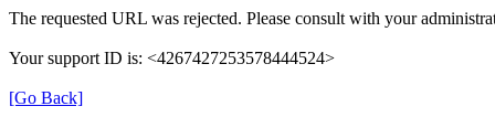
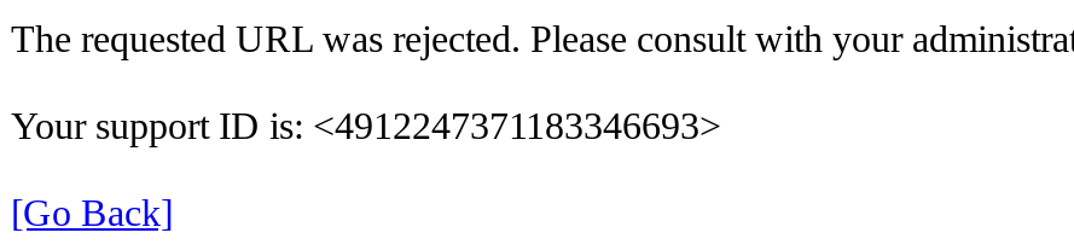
- Your support ID is: <4267427253578444524>
+ Your support ID is: <4912247371183346693>
